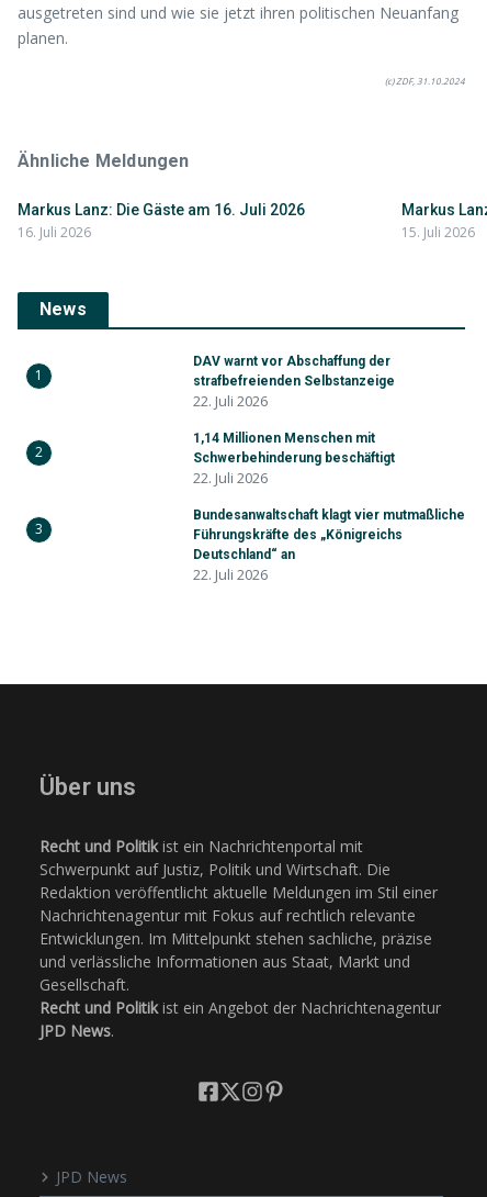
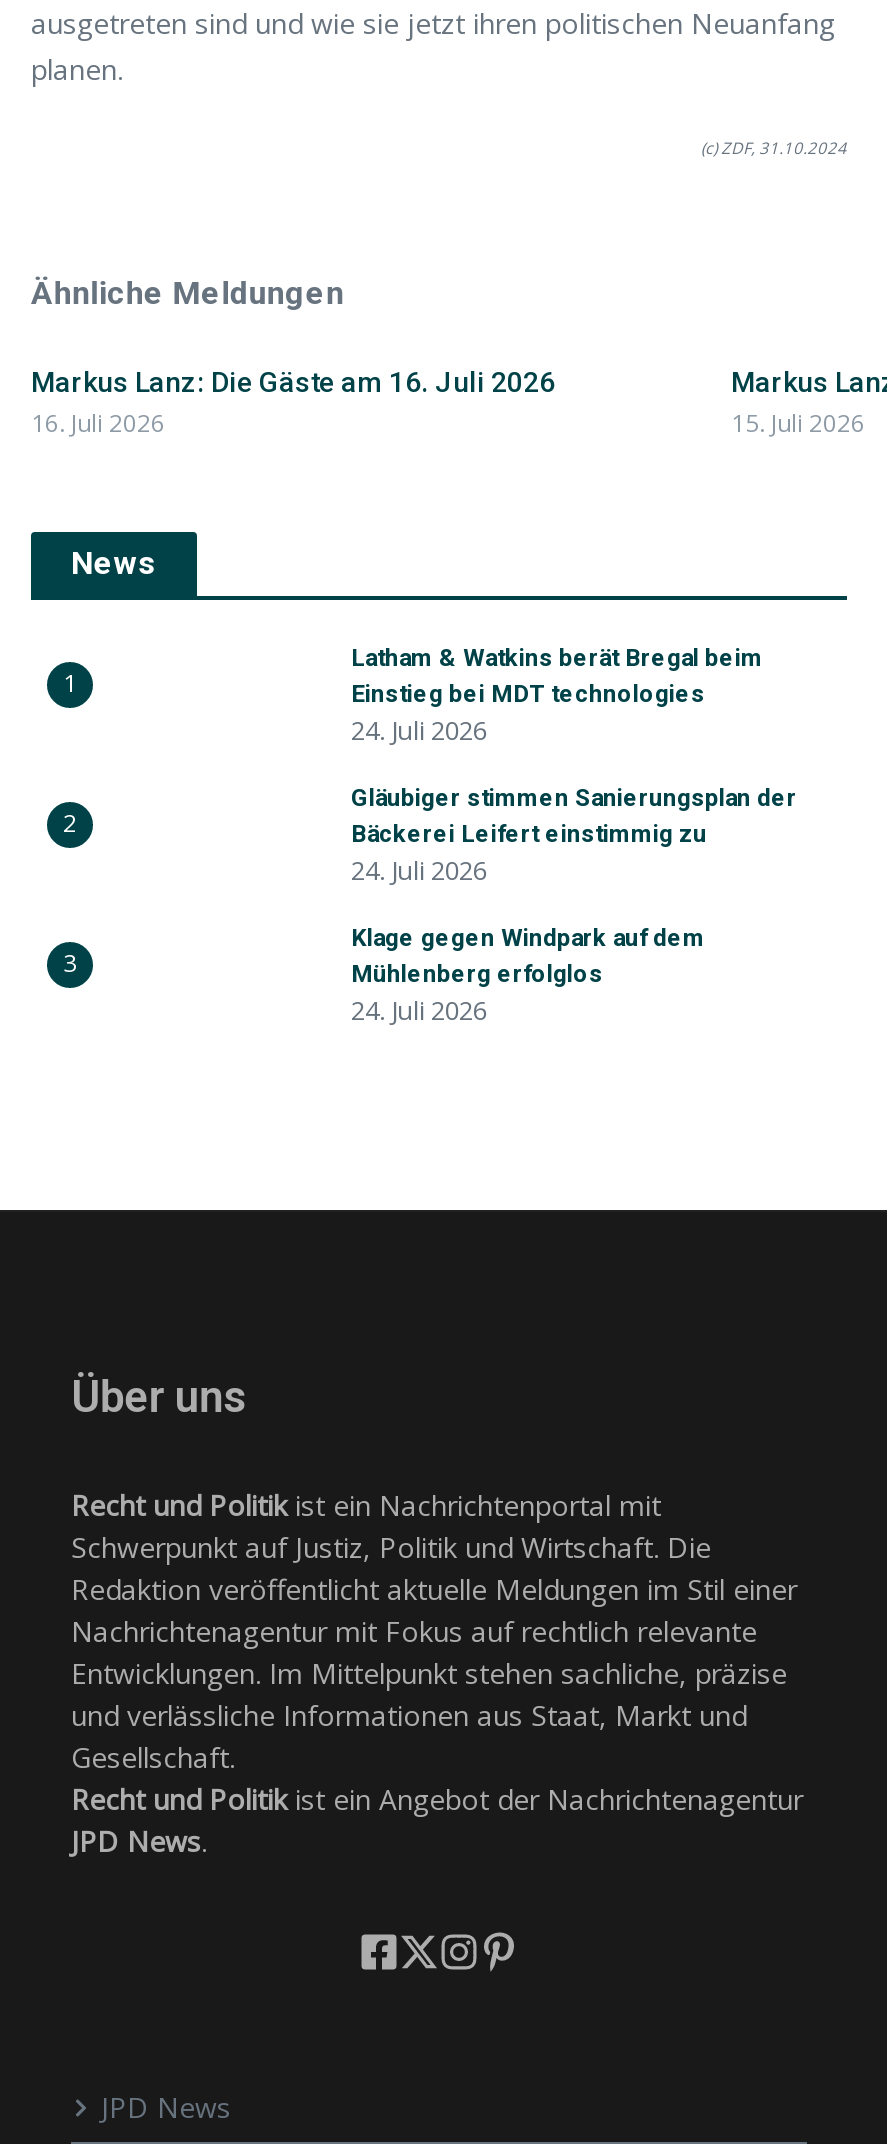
- DAV warnt vor Abschaffung der
- strafbefreienden Selbstanzeige
- 22. Juli 2026
+ Latham & Watkins berät Bregal beim
+ Einstieg bei MDT technologies
+ 24. Juli 2026

- 1,14 Millionen Menschen mit
- Schwerbehinderung beschäftigt
- 22. Juli 2026
+ Gläubiger stimmen Sanierungsplan der
+ Bäckerei Leifert einstimmig zu
+ 24. Juli 2026

- Bundesanwaltschaft klagt vier mutmaßliche
- Führungskräfte des „Königreichs
- Deutschland“ an
- 22. Juli 2026
+ Klage gegen Windpark auf dem
+ Mühlenberg erfolglos
+ 24. Juli 2026
